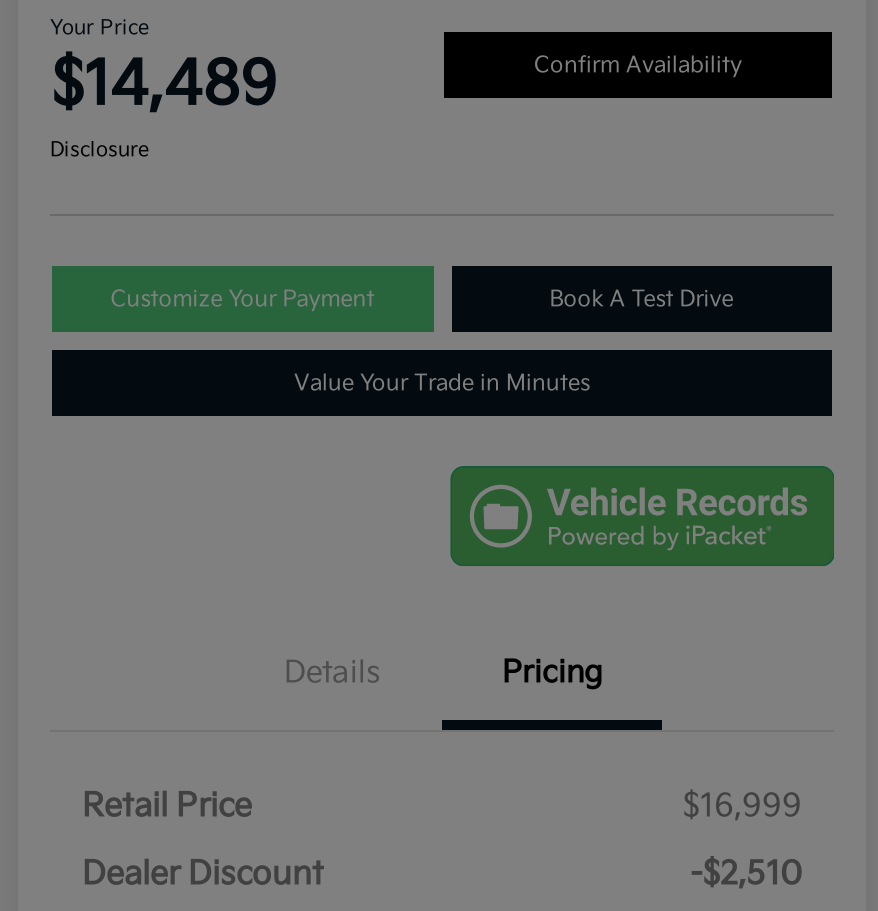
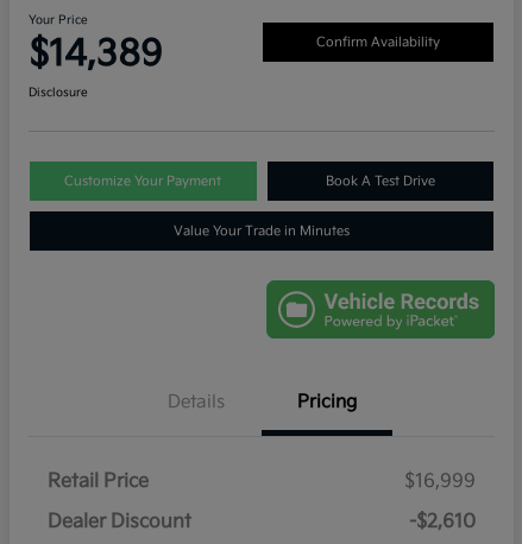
- $14,489
+ $14,389

- -$2,510
+ -$2,610
